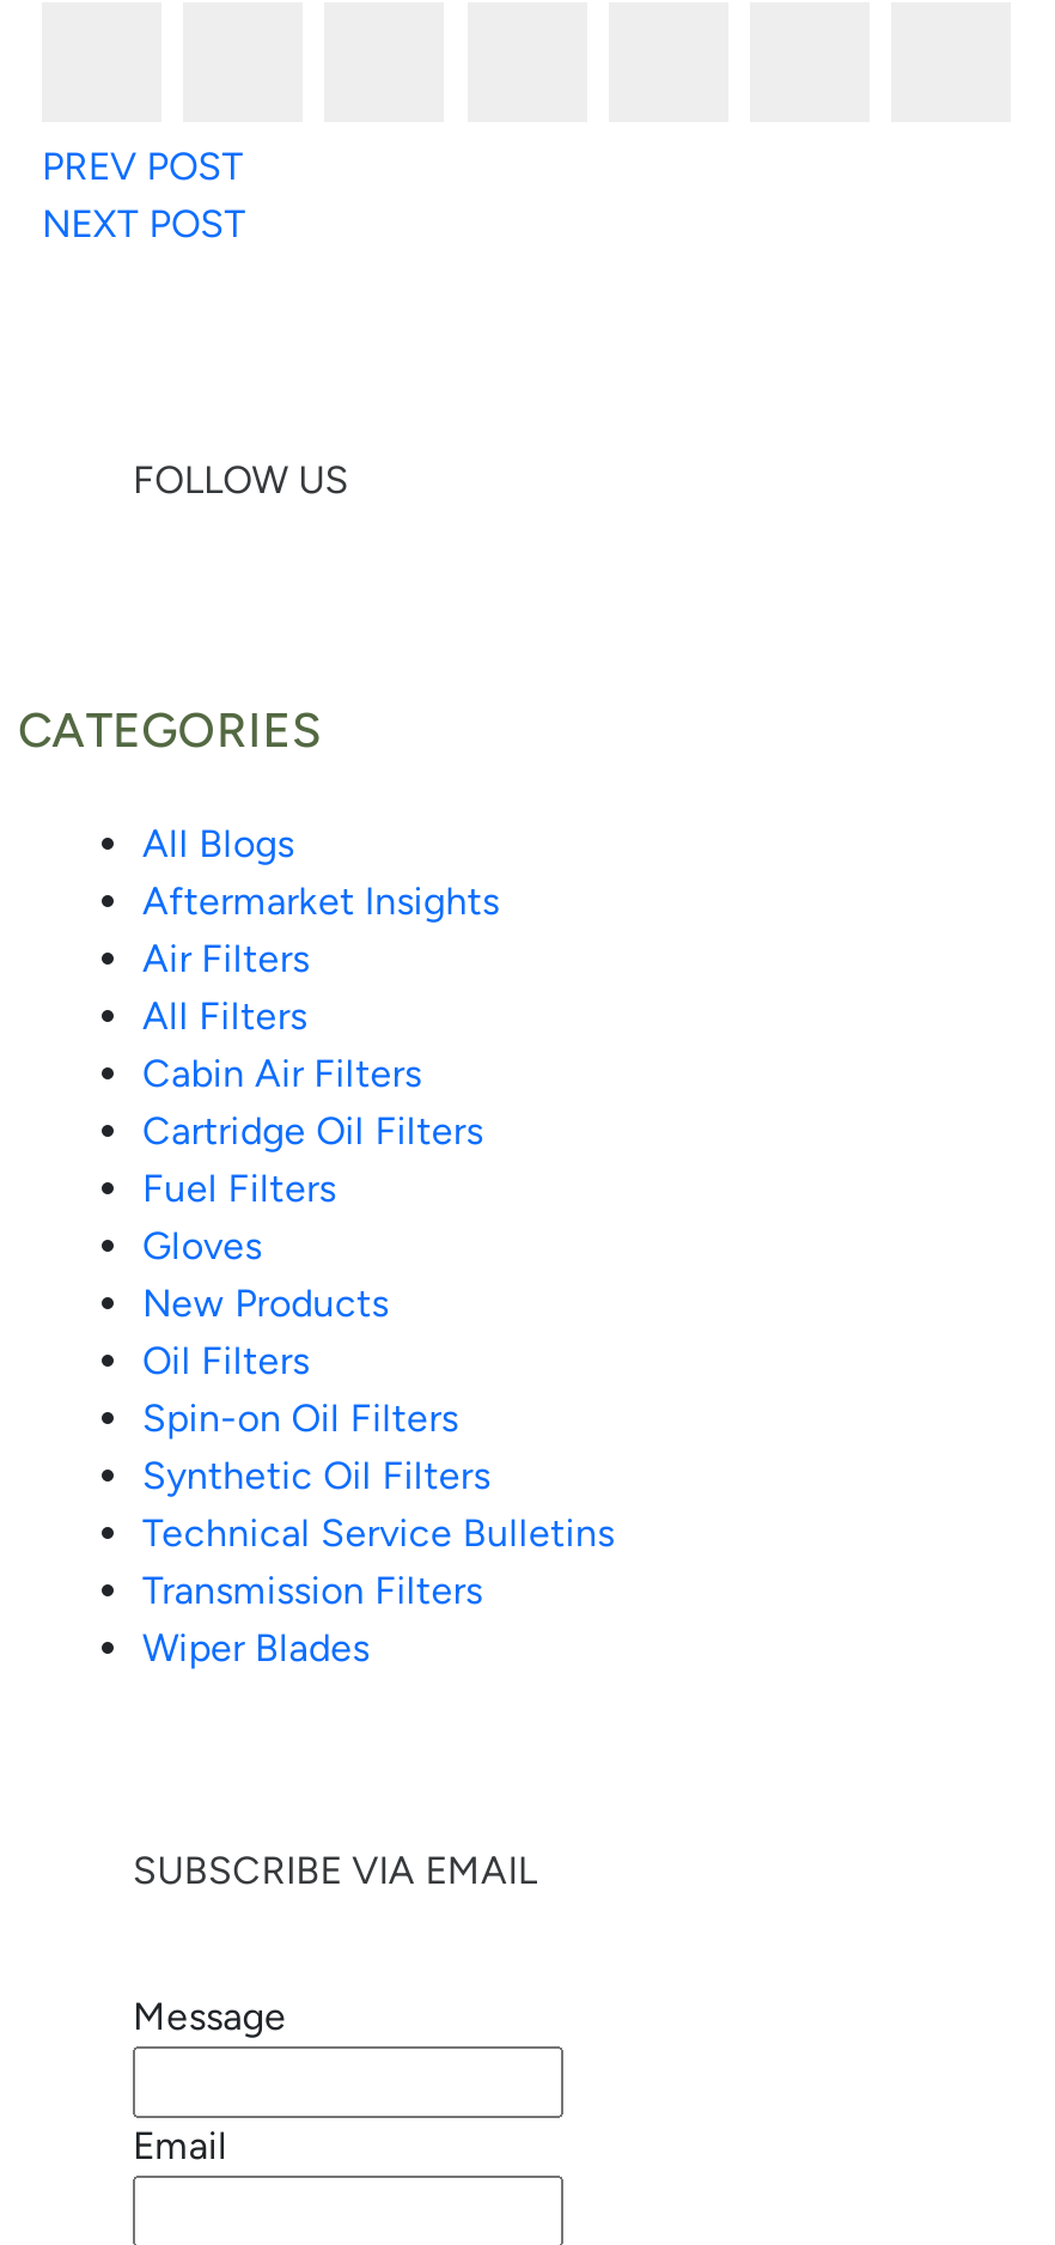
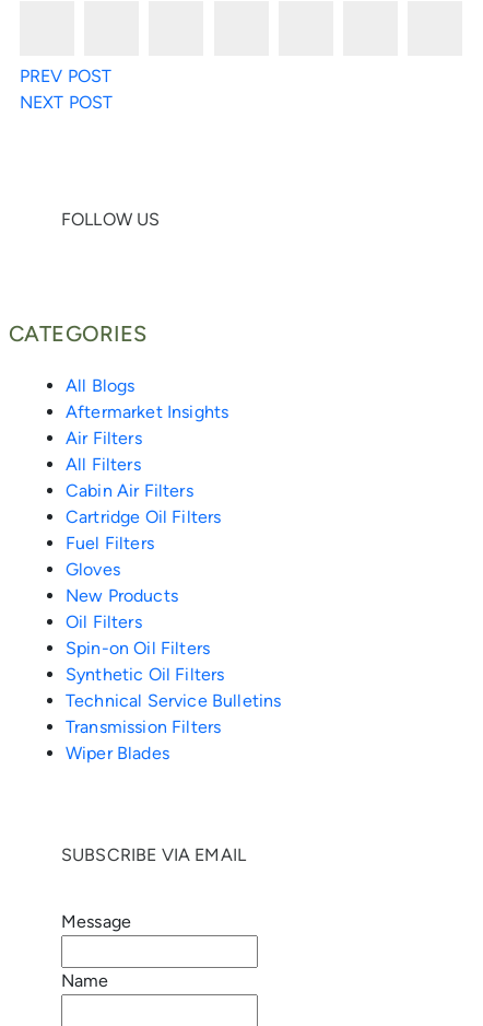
- Email
+ Name
